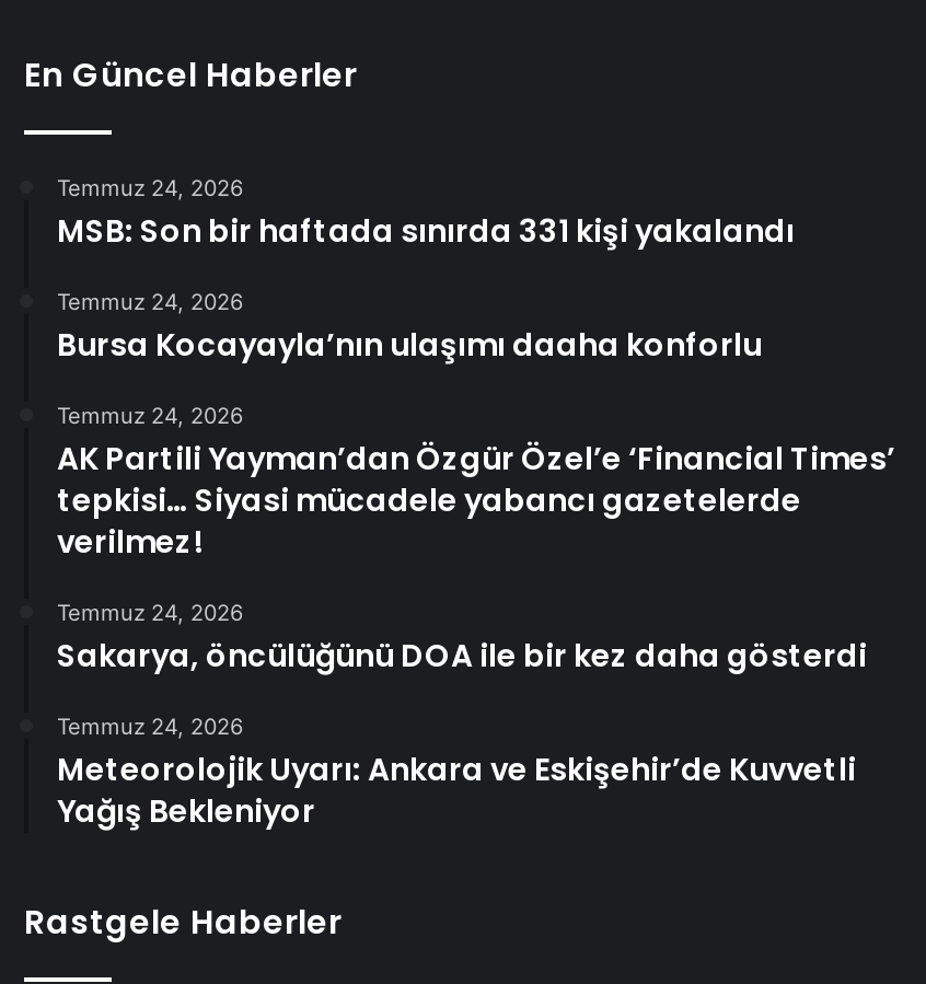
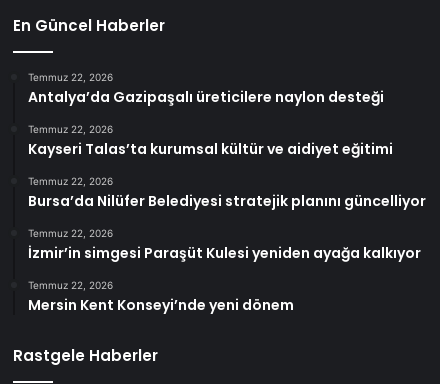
- Temmuz 24, 2026
- MSB: Son bir haftada sınırda 331 kişi yakalandı
+ Temmuz 22, 2026
+ Antalya’da Gazipaşalı üreticilere naylon desteği

- Temmuz 24, 2026
- Bursa Kocayayla’nın ulaşımı daaha konforlu
+ Temmuz 22, 2026
+ Kayseri Talas’ta kurumsal kültür ve aidiyet eğitimi

- Temmuz 24, 2026
- AK Partili Yayman’dan Özgür Özel’e ‘Financial Times’
- tepkisi… Siyasi mücadele yabancı gazetelerde
- verilmez!
+ Temmuz 22, 2026
+ Bursa’da Nilüfer Belediyesi stratejik planını güncelliyor

- Temmuz 24, 2026
- Sakarya, öncülüğünü DOA ile bir kez daha gösterdi
+ Temmuz 22, 2026
+ İzmir’in simgesi Paraşüt Kulesi yeniden ayağa kalkıyor

- Temmuz 24, 2026
- Meteorolojik Uyarı: Ankara ve Eskişehir’de Kuvvetli
- Yağış Bekleniyor
+ Temmuz 22, 2026
+ Mersin Kent Konseyi’nde yeni dönem
